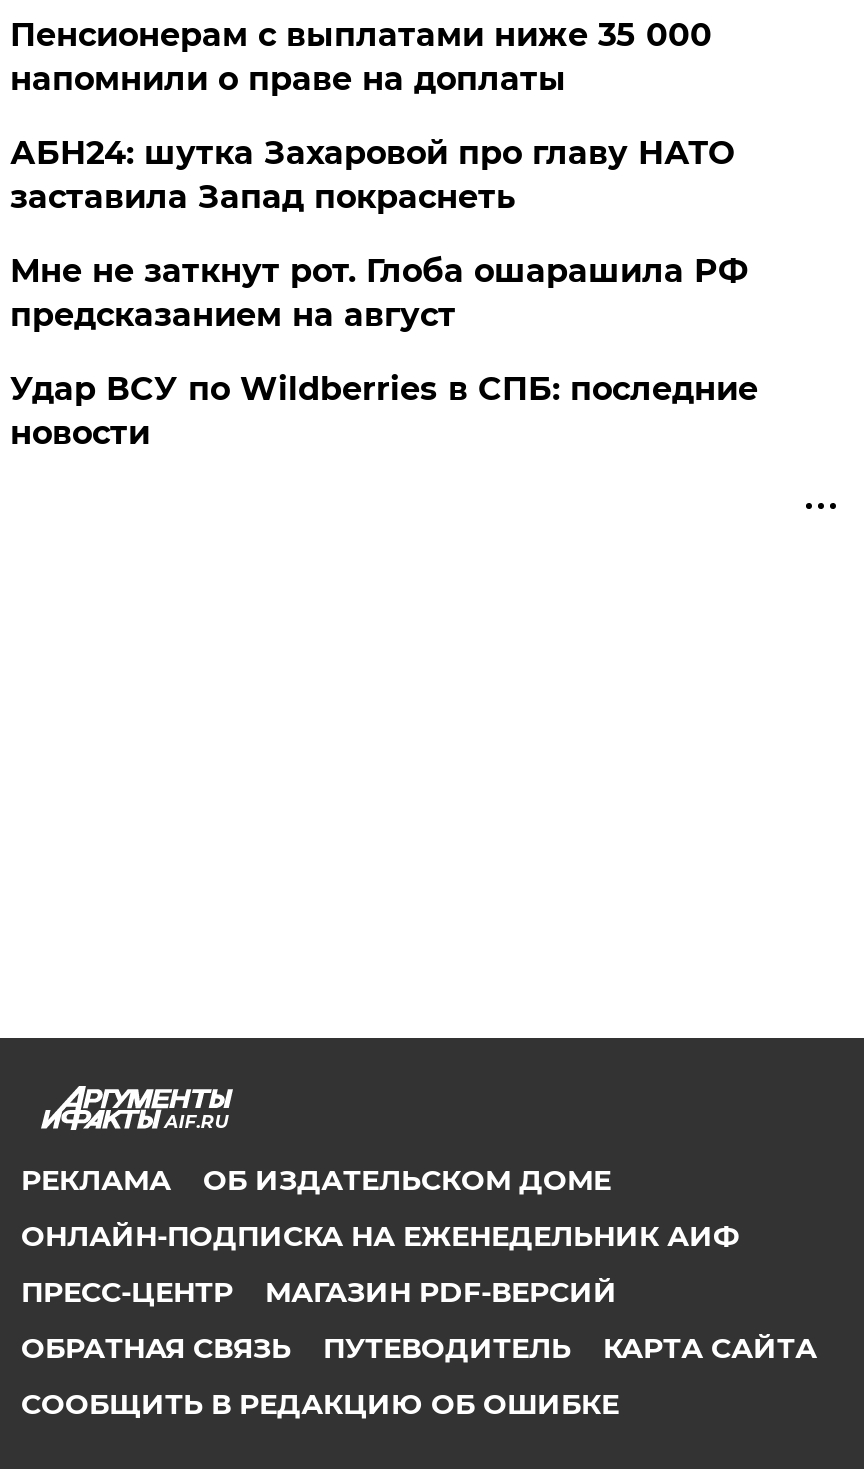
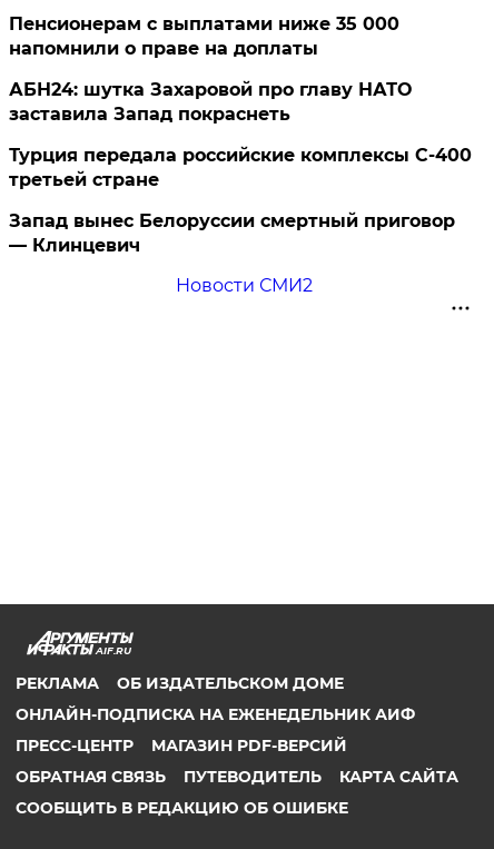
- Мне не заткнут рот. Глоба ошарашила РФ
- предсказанием на август
- Удар ВСУ по Wildberries в СПБ: последние
- новости
+ Турция передала российские комплексы С-400
+ третьей стране
+ Запад вынес Белоруссии смертный приговор
+ — Клинцевич
+ Новости СМИ2
